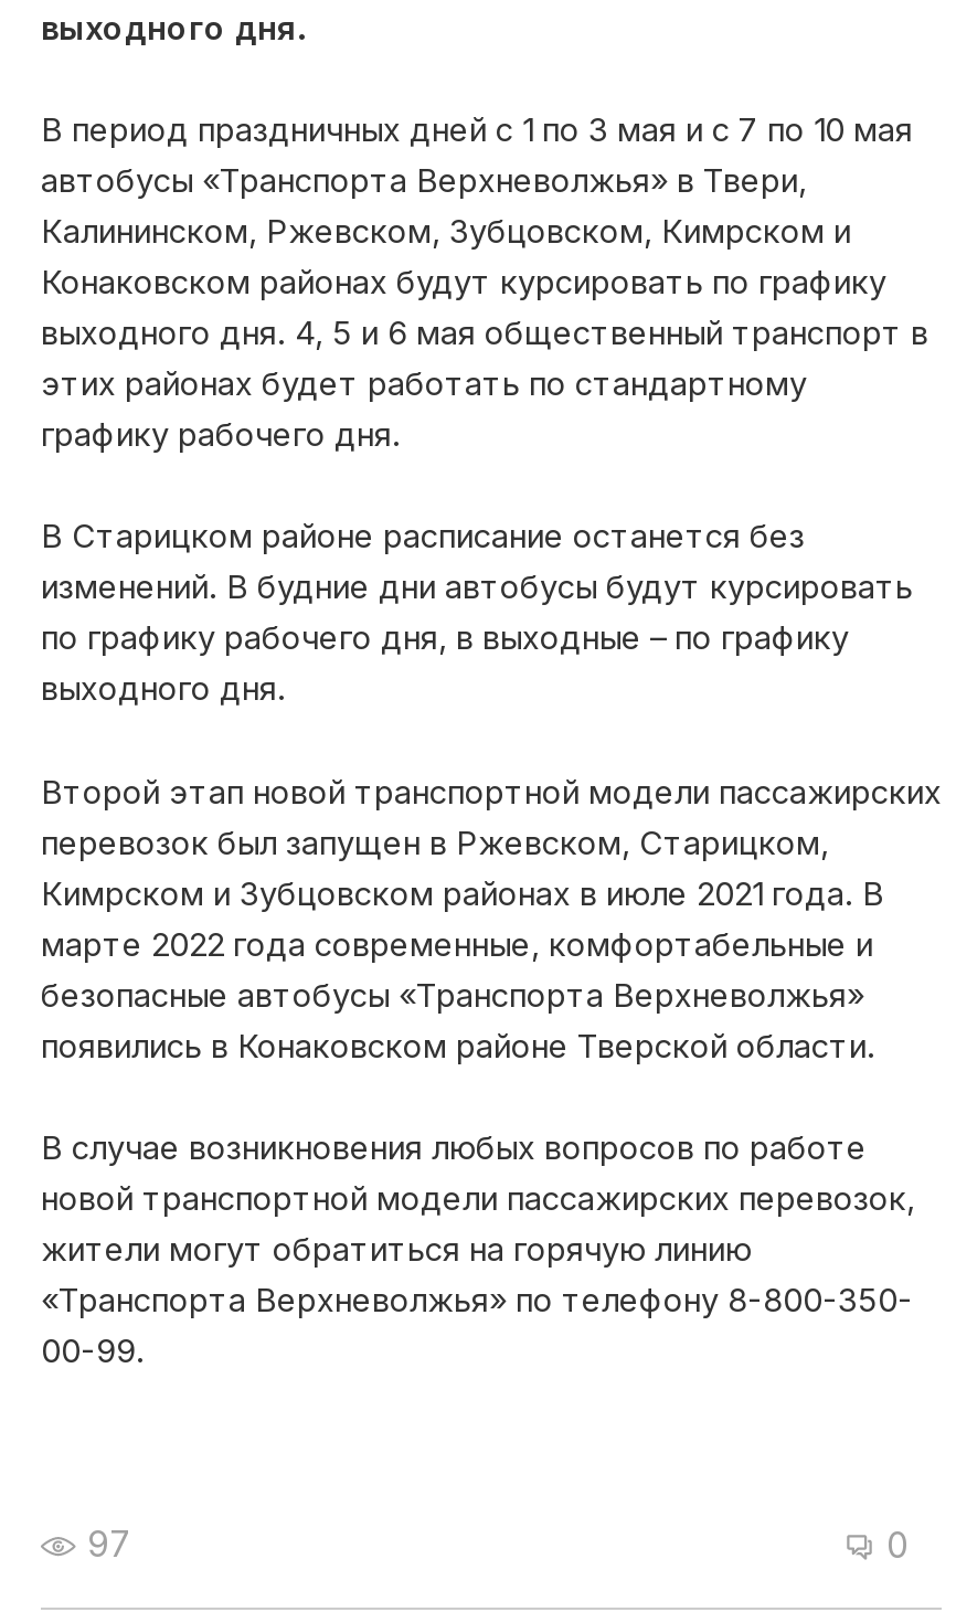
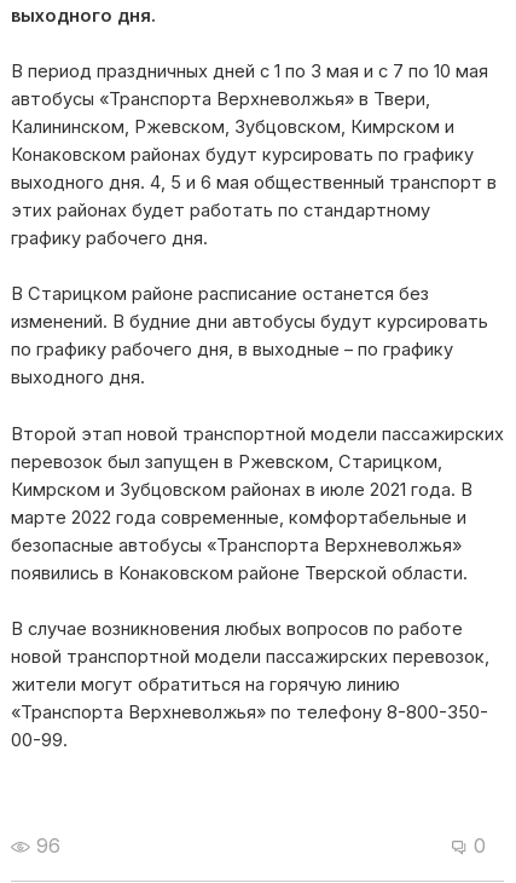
- 97
+ 96
